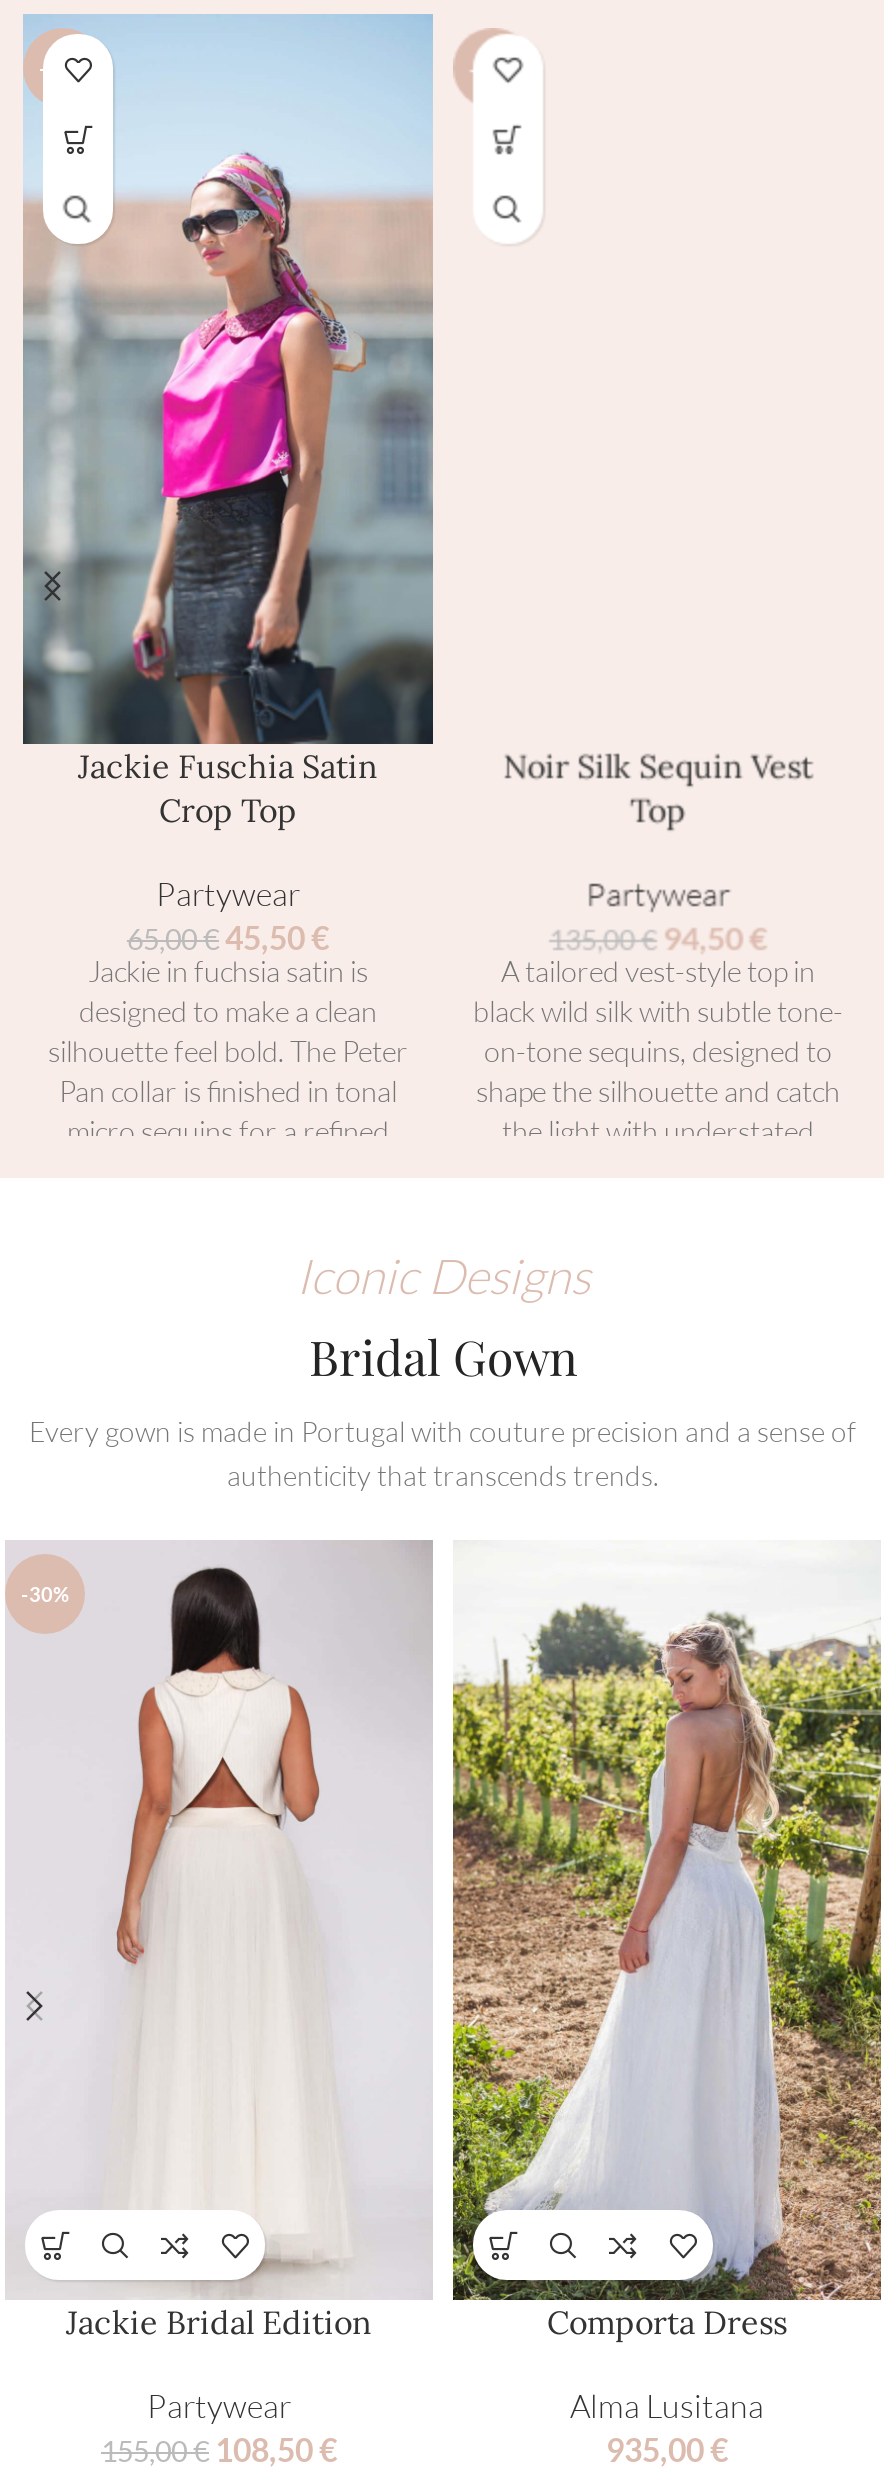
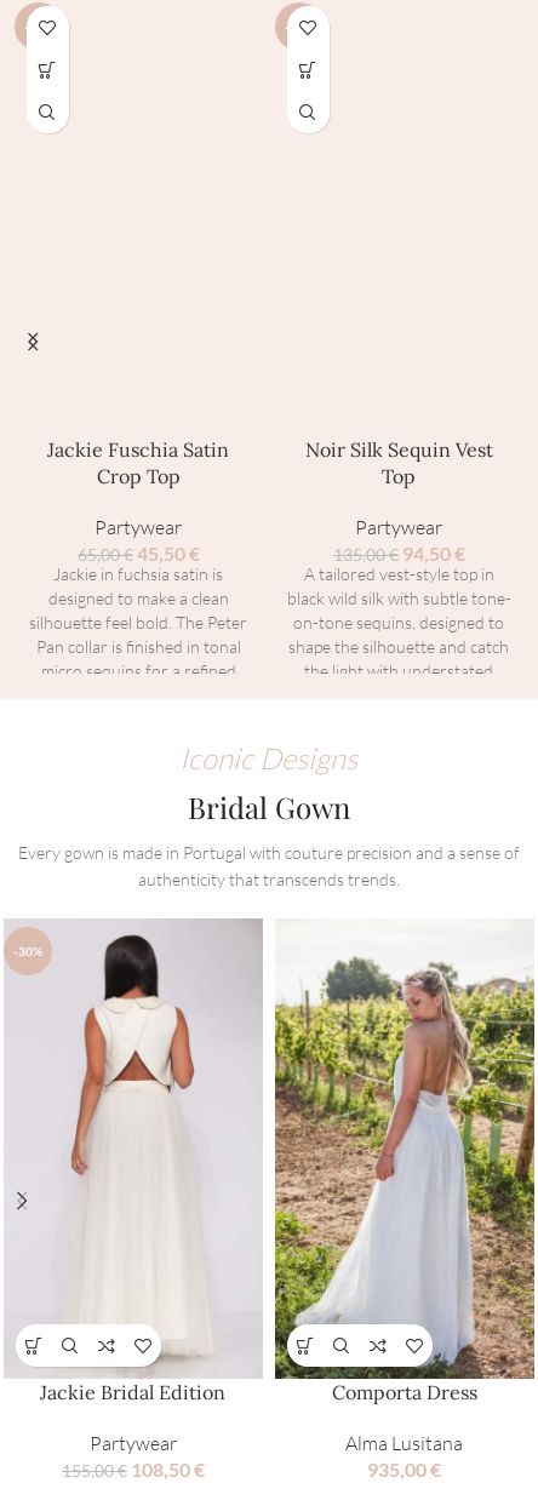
- [image]
